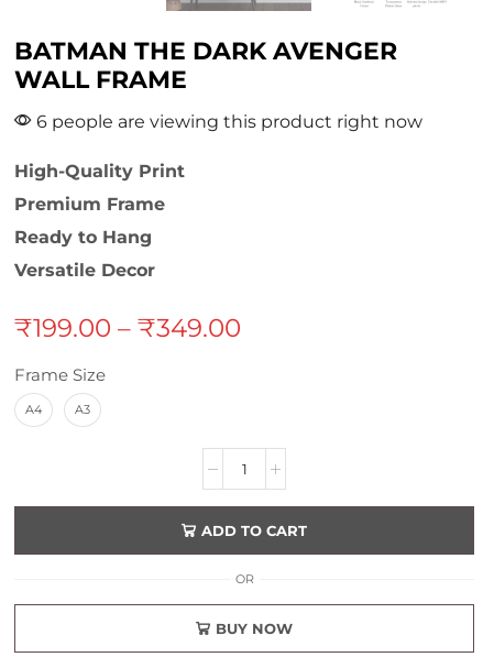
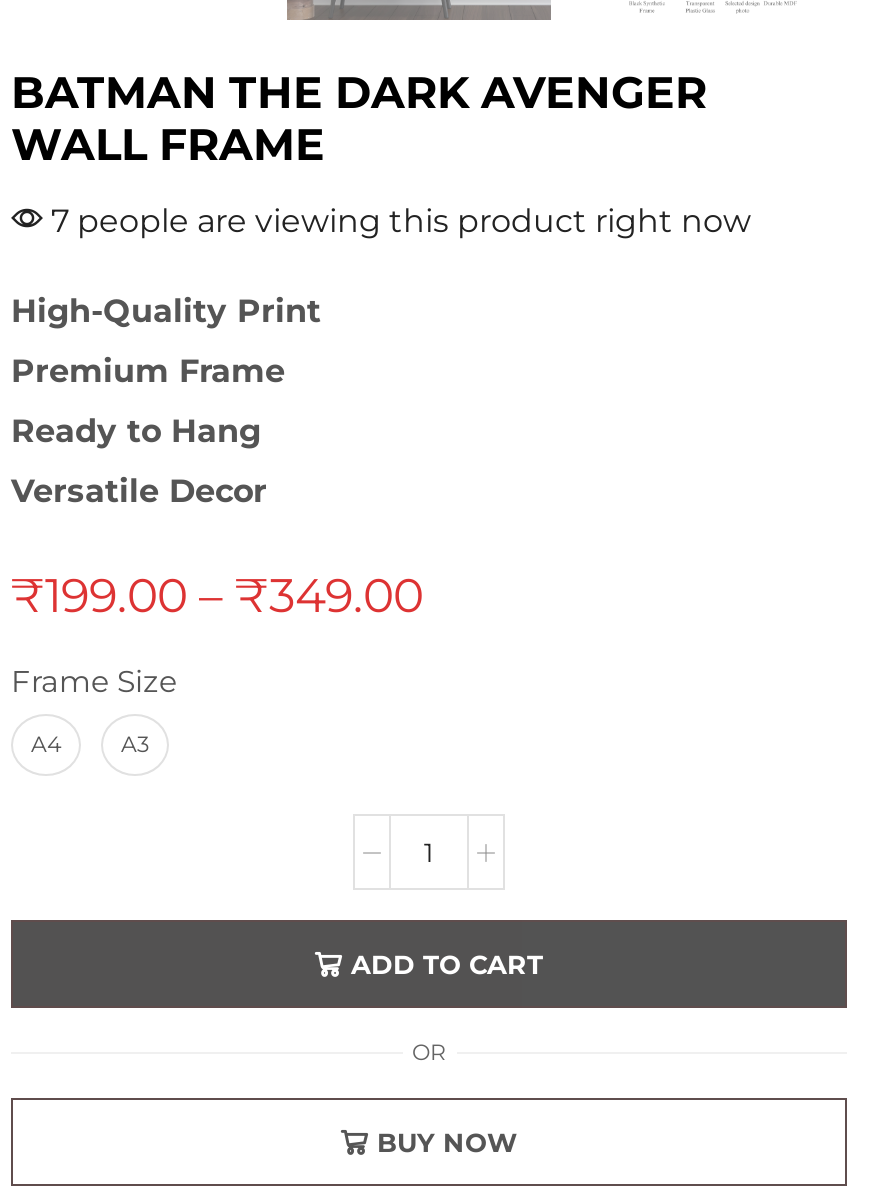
- 6 people are viewing this product right now
+ 7 people are viewing this product right now
